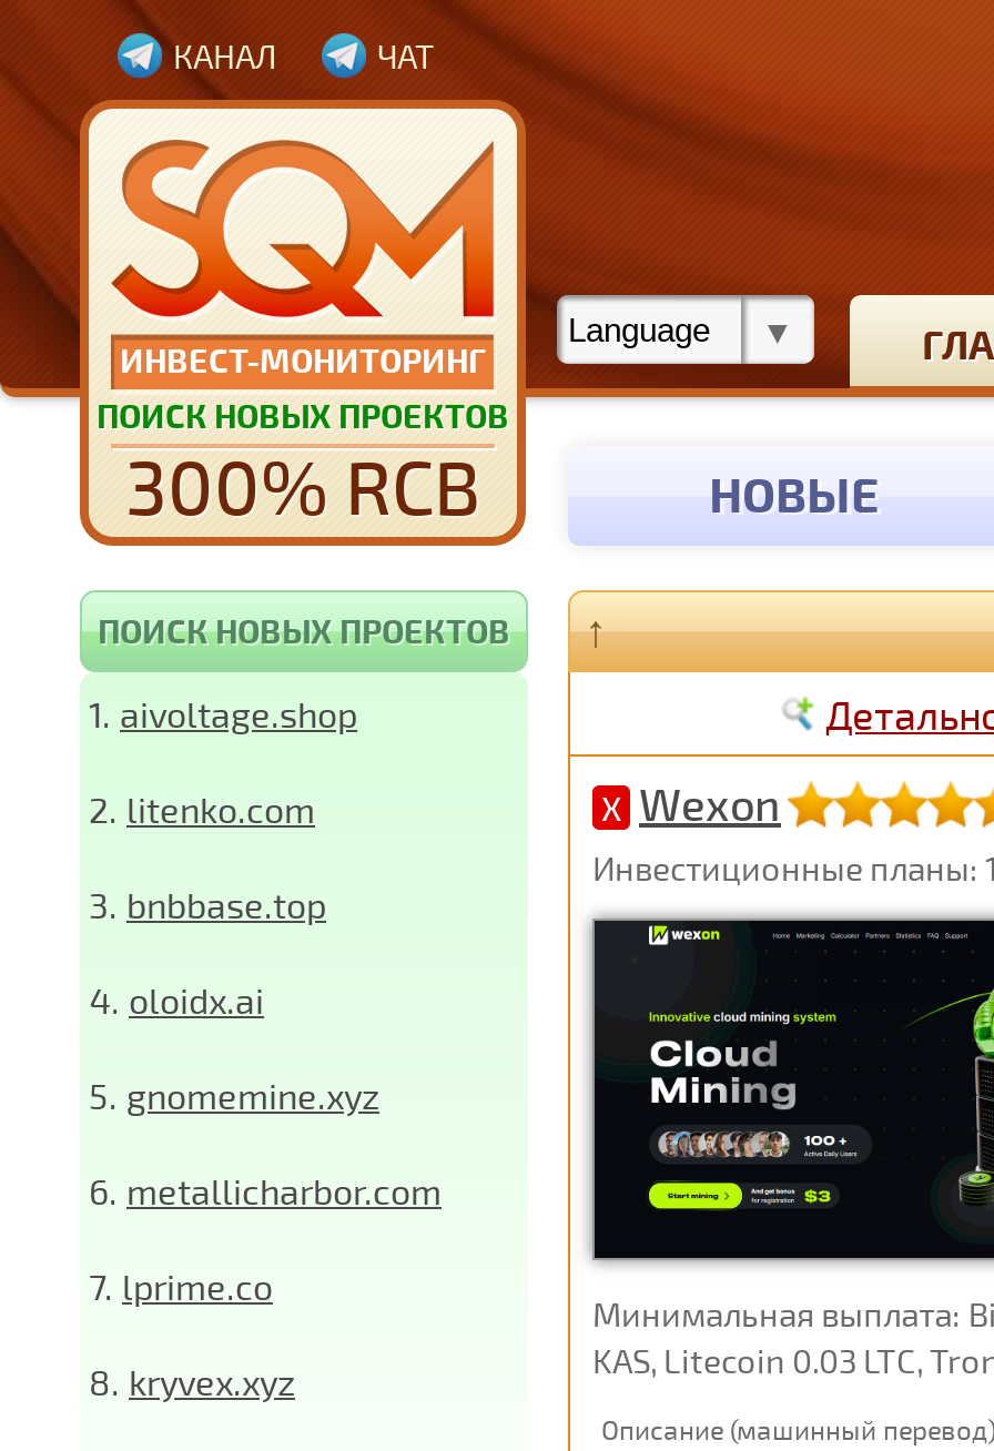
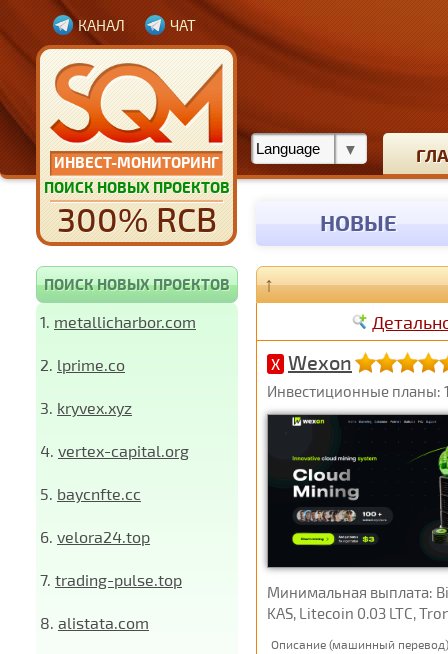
- 1. aivoltage.shop
+ 1. metallicharbor.com

- 2. litenko.com
+ 2. lprime.co

- 3. bnbbase.top
+ 3. kryvex.xyz

- 4. oloidx.ai
+ 4. vertex-capital.org

- 5. gnomemine.xyz
+ 5. baycnfte.cc

- 6. metallicharbor.com
+ 6. velora24.top

- 7. lprime.co
+ 7. trading-pulse.top

- 8. kryvex.xyz
+ 8. alistata.com
